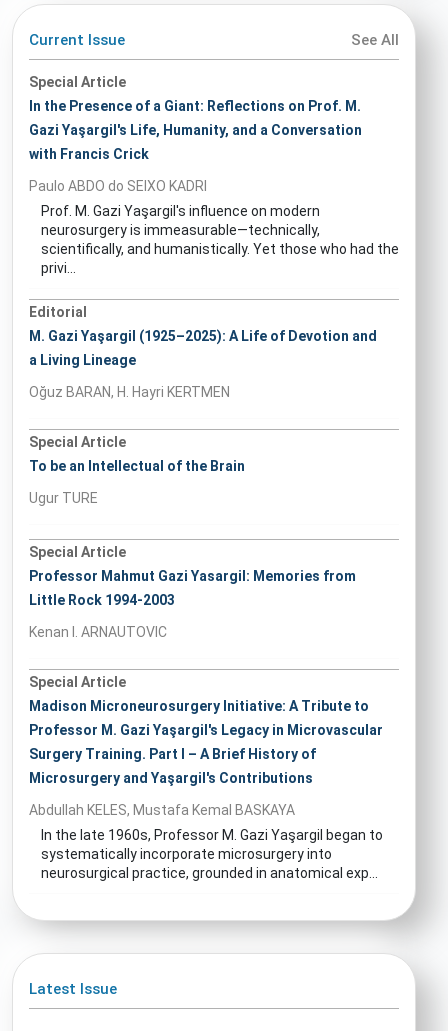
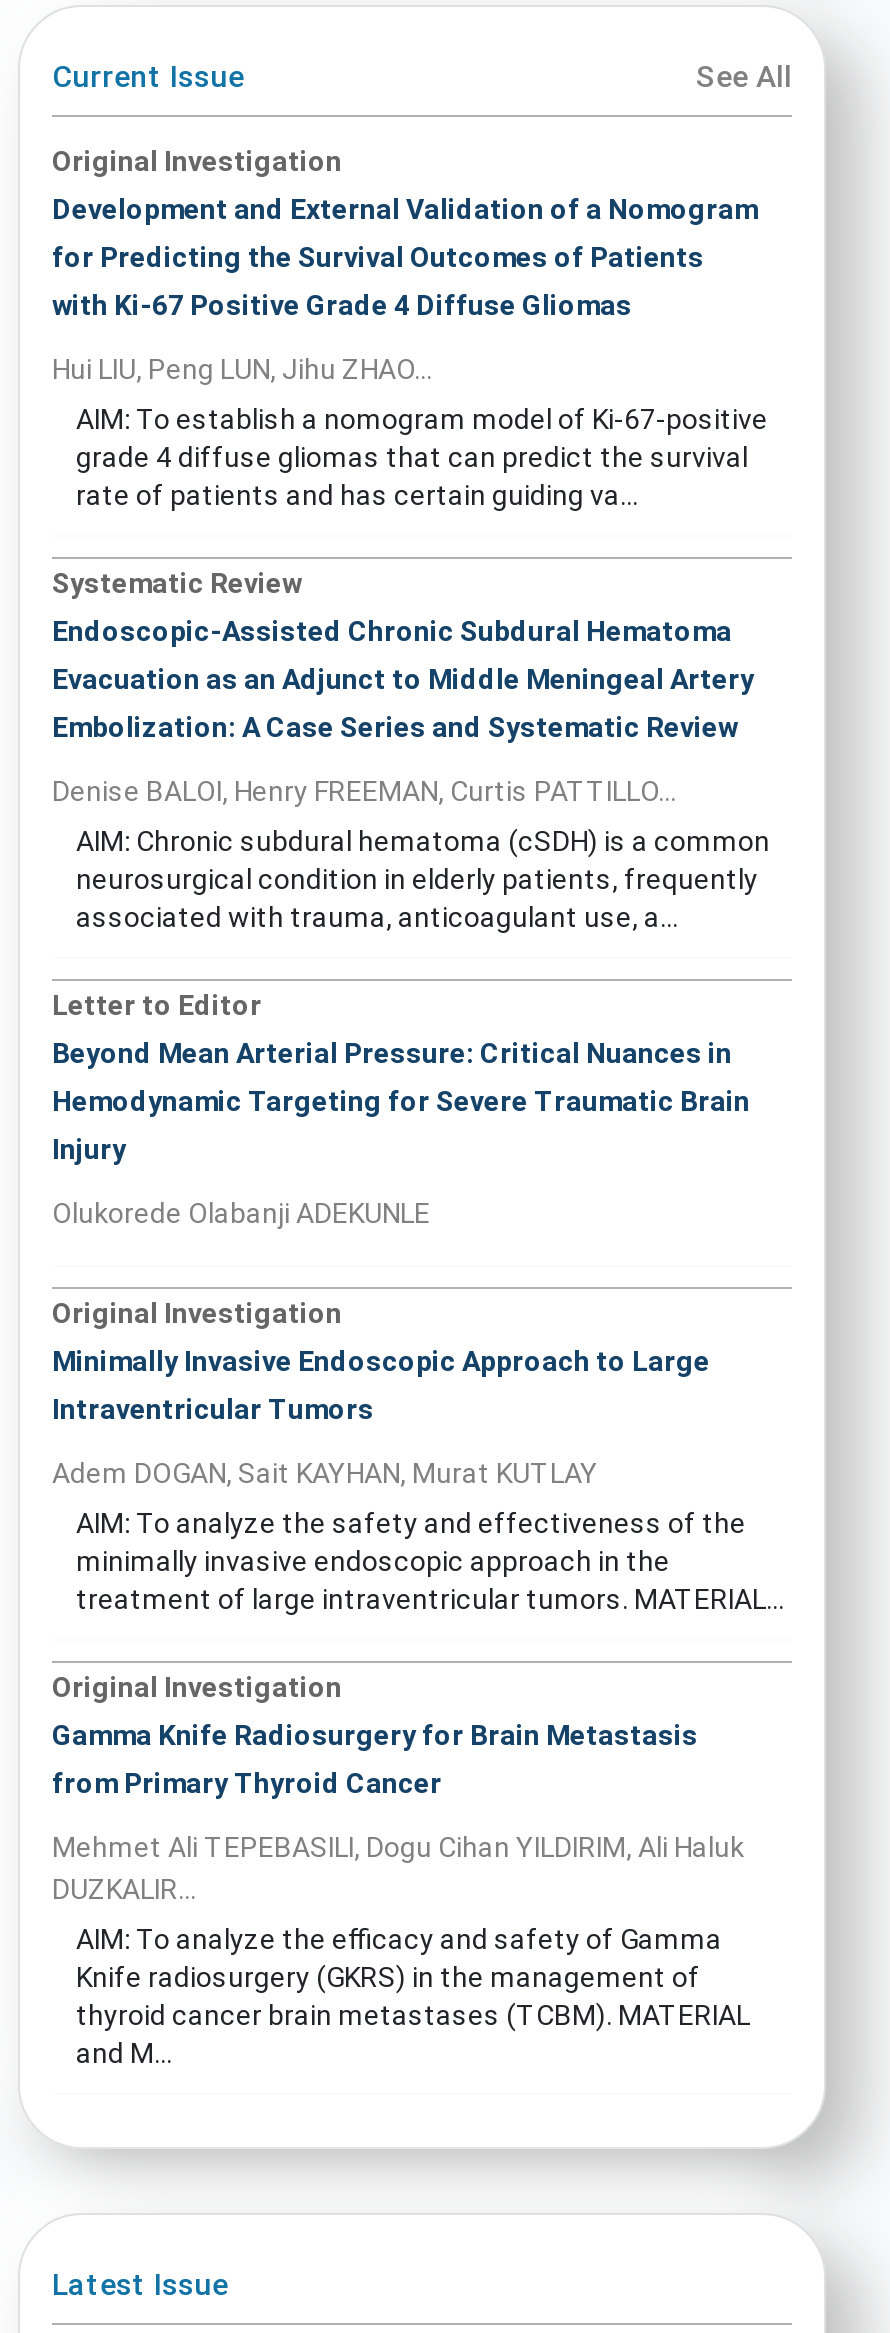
- Special Article
- In the Presence of a Giant: Reflections on Prof. M.
- Gazi Yaşargil's Life, Humanity, and a Conversation
- with Francis Crick
- Paulo ABDO do SEIXO KADRI
- Prof. M. Gazi Yaşargil's influence on modern
- neurosurgery is immeasurable—technically,
- scientifically, and humanistically. Yet those who had the
- privi...
- Editorial
- M. Gazi Yaşargil (1925–2025): A Life of Devotion and
- a Living Lineage
- Oğuz BARAN, H. Hayri KERTMEN
- Special Article
- To be an Intellectual of the Brain
- Ugur TURE
- Special Article
- Professor Mahmut Gazi Yasargil: Memories from
- Little Rock 1994-2003
- Kenan I. ARNAUTOVIC
- Special Article
- Madison Microneurosurgery Initiative: A Tribute to
- Professor M. Gazi Yaşargil's Legacy in Microvascular
- Surgery Training. Part I – A Brief History of
- Microsurgery and Yaşargil's Contributions
- Abdullah KELES, Mustafa Kemal BASKAYA
- In the late 1960s, Professor M. Gazi Yaşargil began to
- systematically incorporate microsurgery into
- neurosurgical practice, grounded in anatomical exp...
+ Original Investigation
+ Development and External Validation of a Nomogram
+ for Predicting the Survival Outcomes of Patients
+ with Ki-67 Positive Grade 4 Diffuse Gliomas
+ Hui LIU, Peng LUN, Jihu ZHAO...
+ AIM: To establish a nomogram model of Ki-67-positive
+ grade 4 diffuse gliomas that can predict the survival
+ rate of patients and has certain guiding va...
+ Systematic Review
+ Endoscopic-Assisted Chronic Subdural Hematoma
+ Evacuation as an Adjunct to Middle Meningeal Artery
+ Embolization: A Case Series and Systematic Review
+ Denise BALOI, Henry FREEMAN, Curtis PATTILLO...
+ AIM: Chronic subdural hematoma (cSDH) is a common
+ neurosurgical condition in elderly patients, frequently
+ associated with trauma, anticoagulant use, a...
+ Letter to Editor
+ Beyond Mean Arterial Pressure: Critical Nuances in
+ Hemodynamic Targeting for Severe Traumatic Brain
+ Injury
+ Olukorede Olabanji ADEKUNLE
+ Original Investigation
+ Minimally Invasive Endoscopic Approach to Large
+ Intraventricular Tumors
+ Adem DOGAN, Sait KAYHAN, Murat KUTLAY
+ AIM: To analyze the safety and effectiveness of the
+ minimally invasive endoscopic approach in the
+ treatment of large intraventricular tumors. MATERIAL...
+ Original Investigation
+ Gamma Knife Radiosurgery for Brain Metastasis
+ from Primary Thyroid Cancer
+ Mehmet Ali TEPEBASILI, Dogu Cihan YILDIRIM, Ali Haluk
+ DUZKALIR...
+ AIM: To analyze the efficacy and safety of Gamma
+ Knife radiosurgery (GKRS) in the management of
+ thyroid cancer brain metastases (TCBM). MATERIAL
+ and M...
